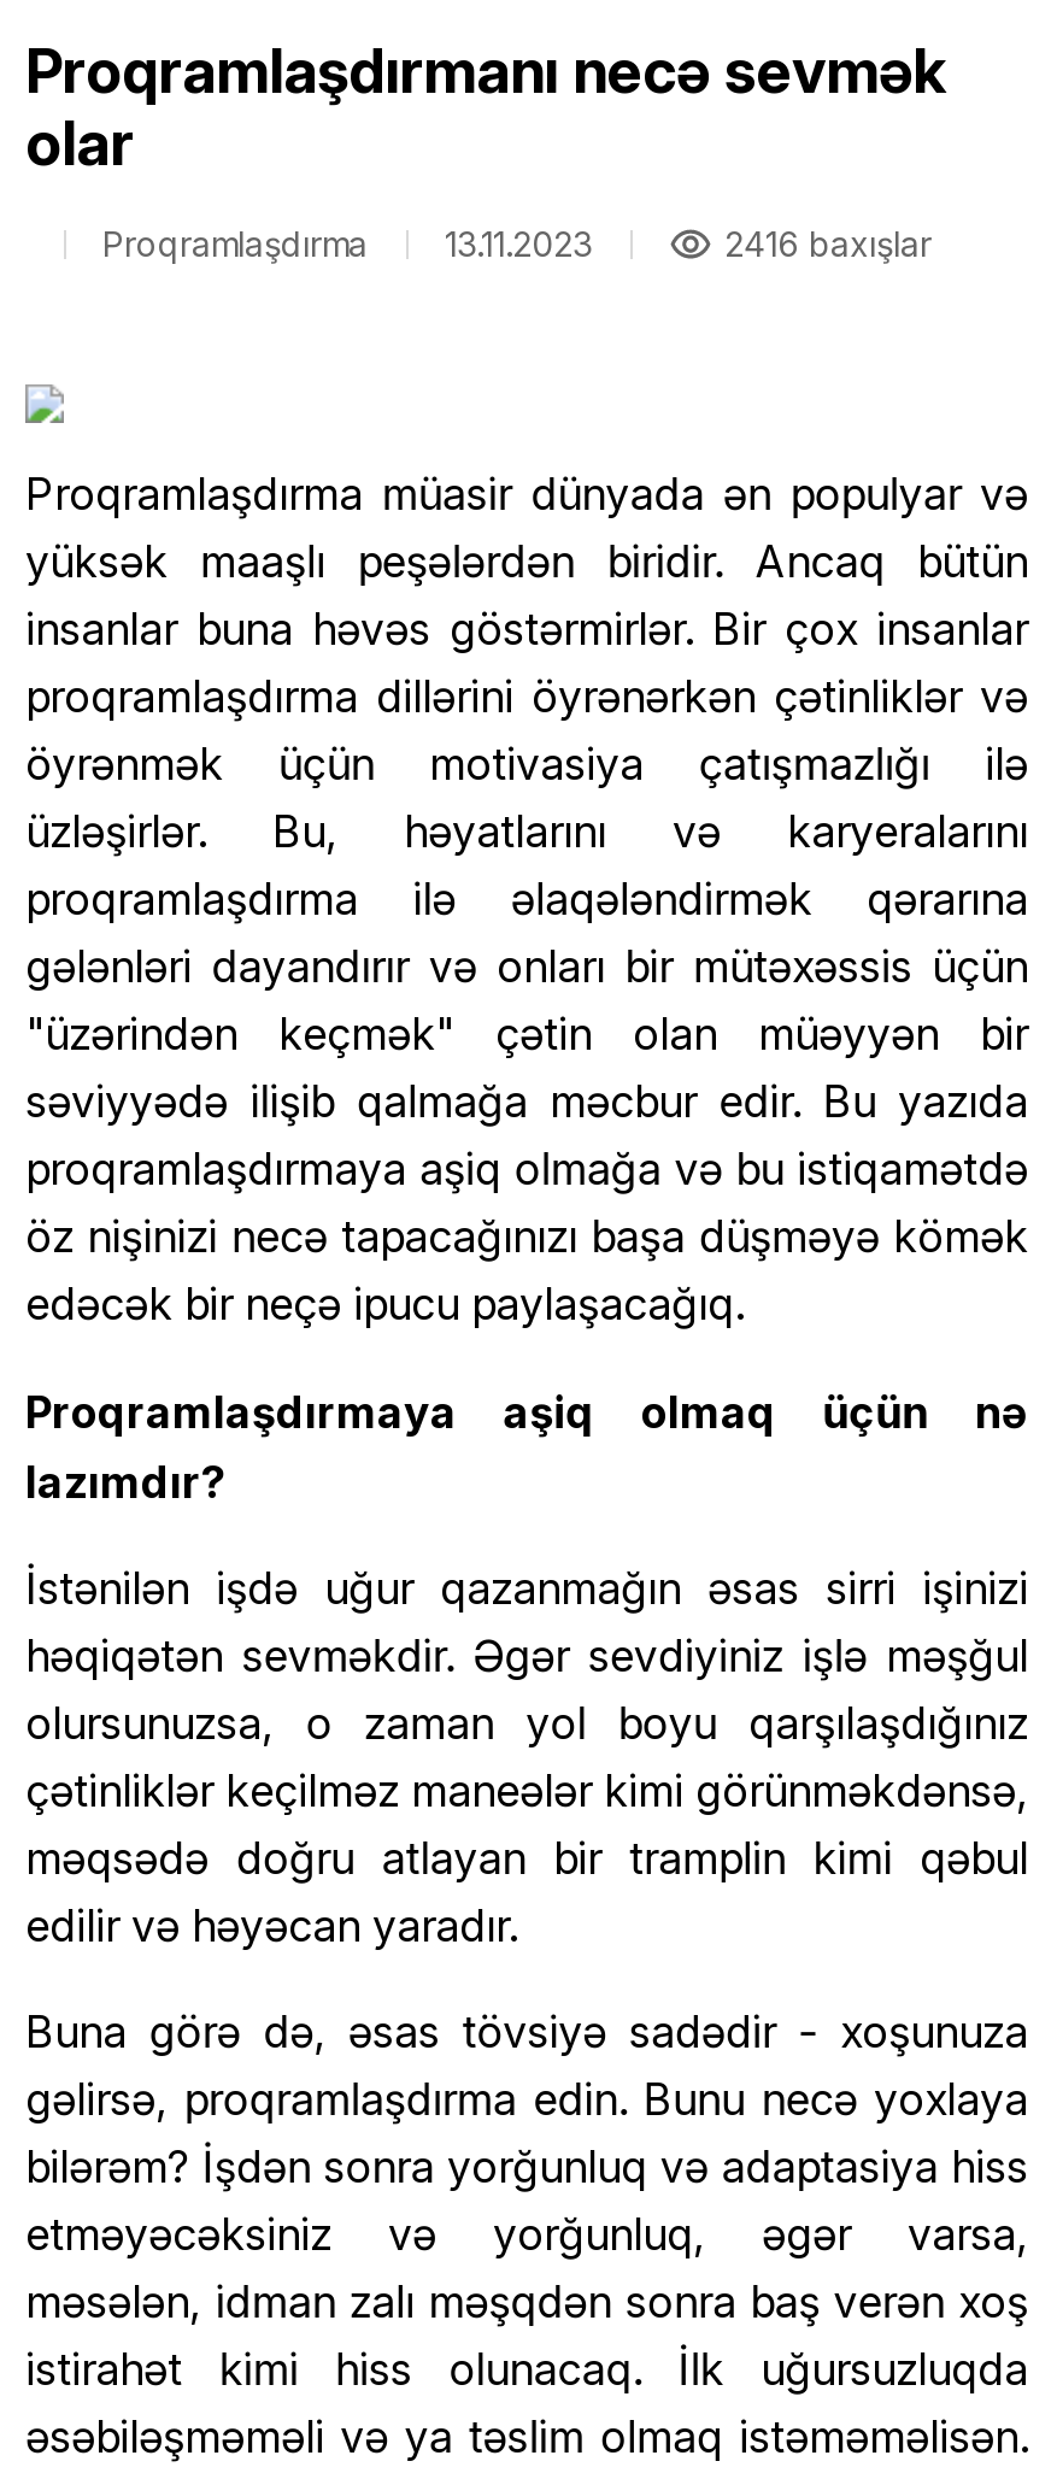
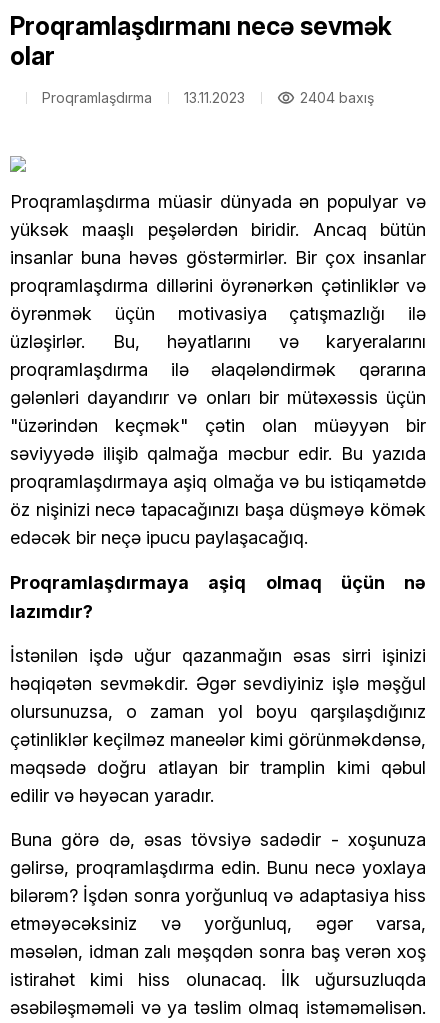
- 2416 baxışlar
+ 2404 baxış
